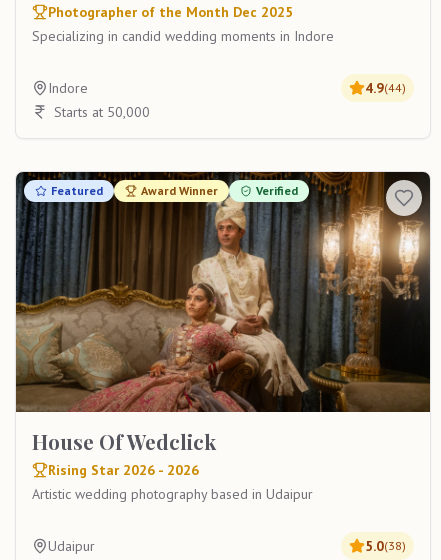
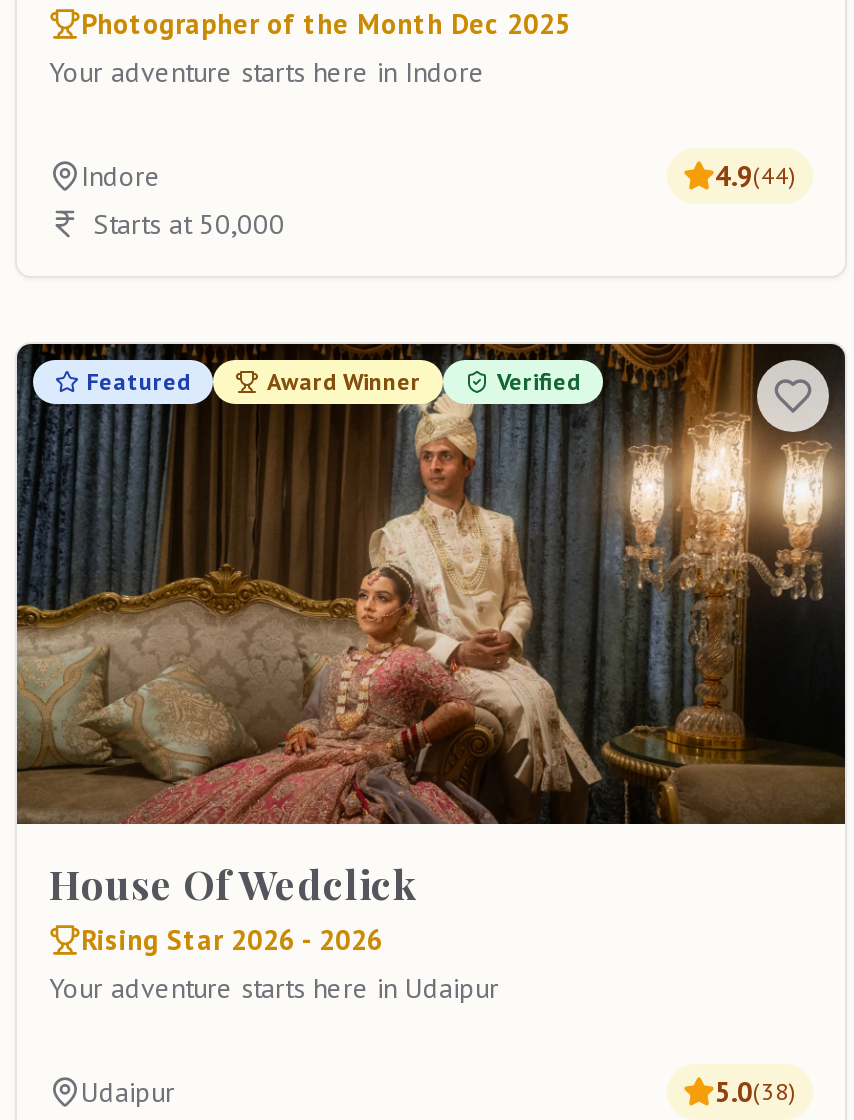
- Specializing in candid wedding moments in Indore
+ Your adventure starts here in Indore

- Artistic wedding photography based in Udaipur
+ Your adventure starts here in Udaipur
